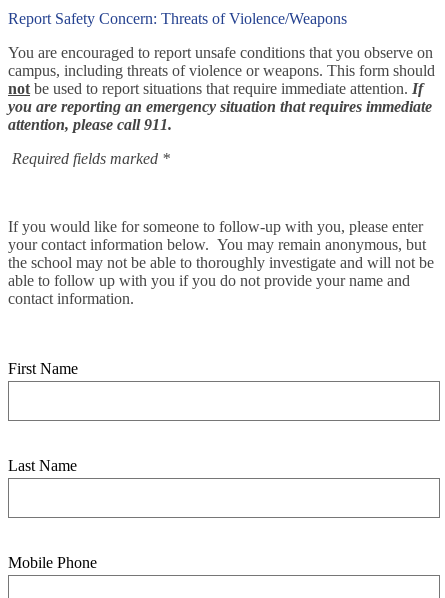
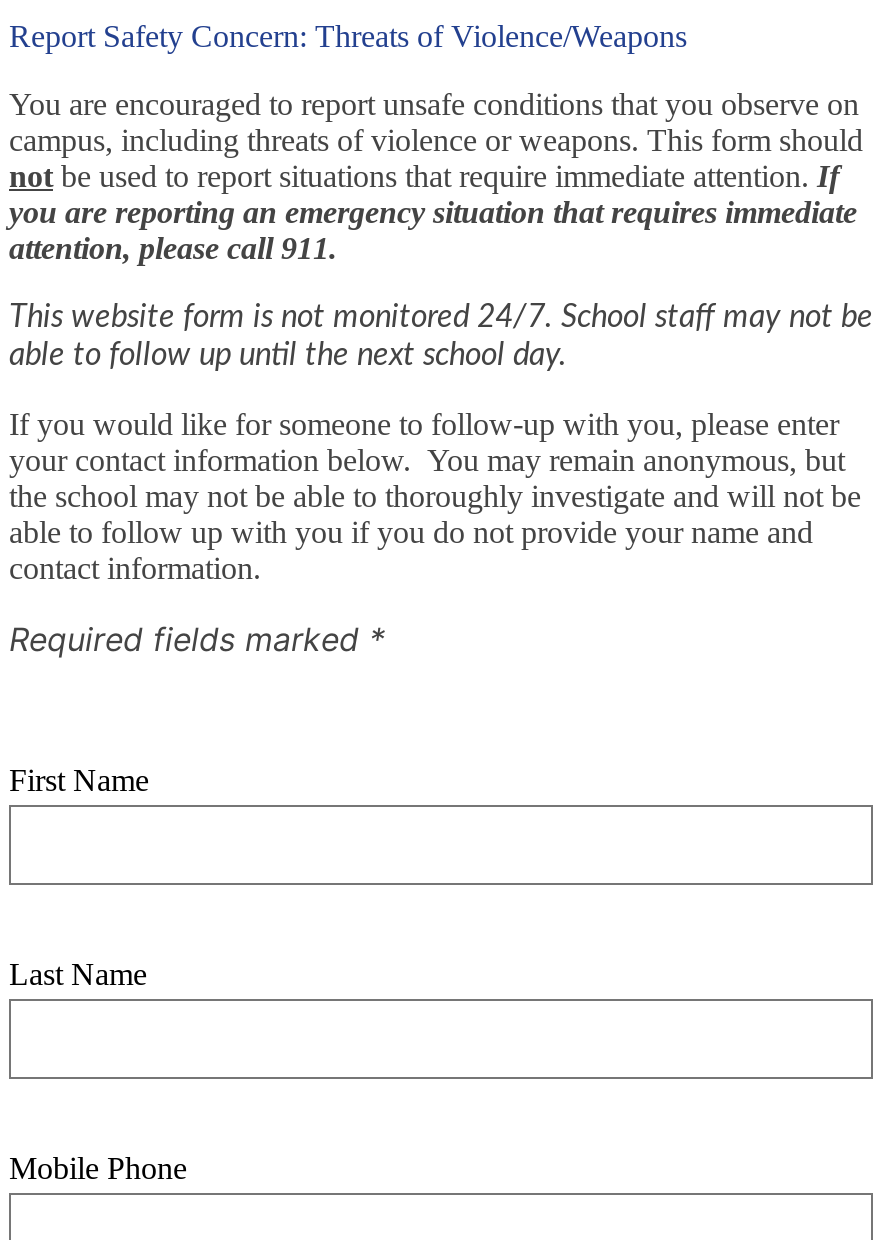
+ This website form is not monitored 24/7. School staff may not be
+ able to follow up until the next school day.

moved down: Required fields marked *
